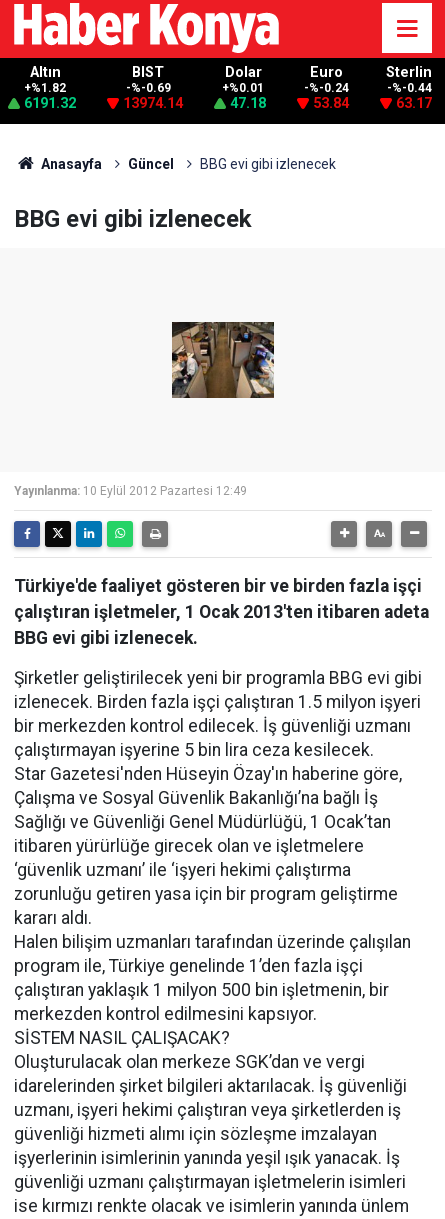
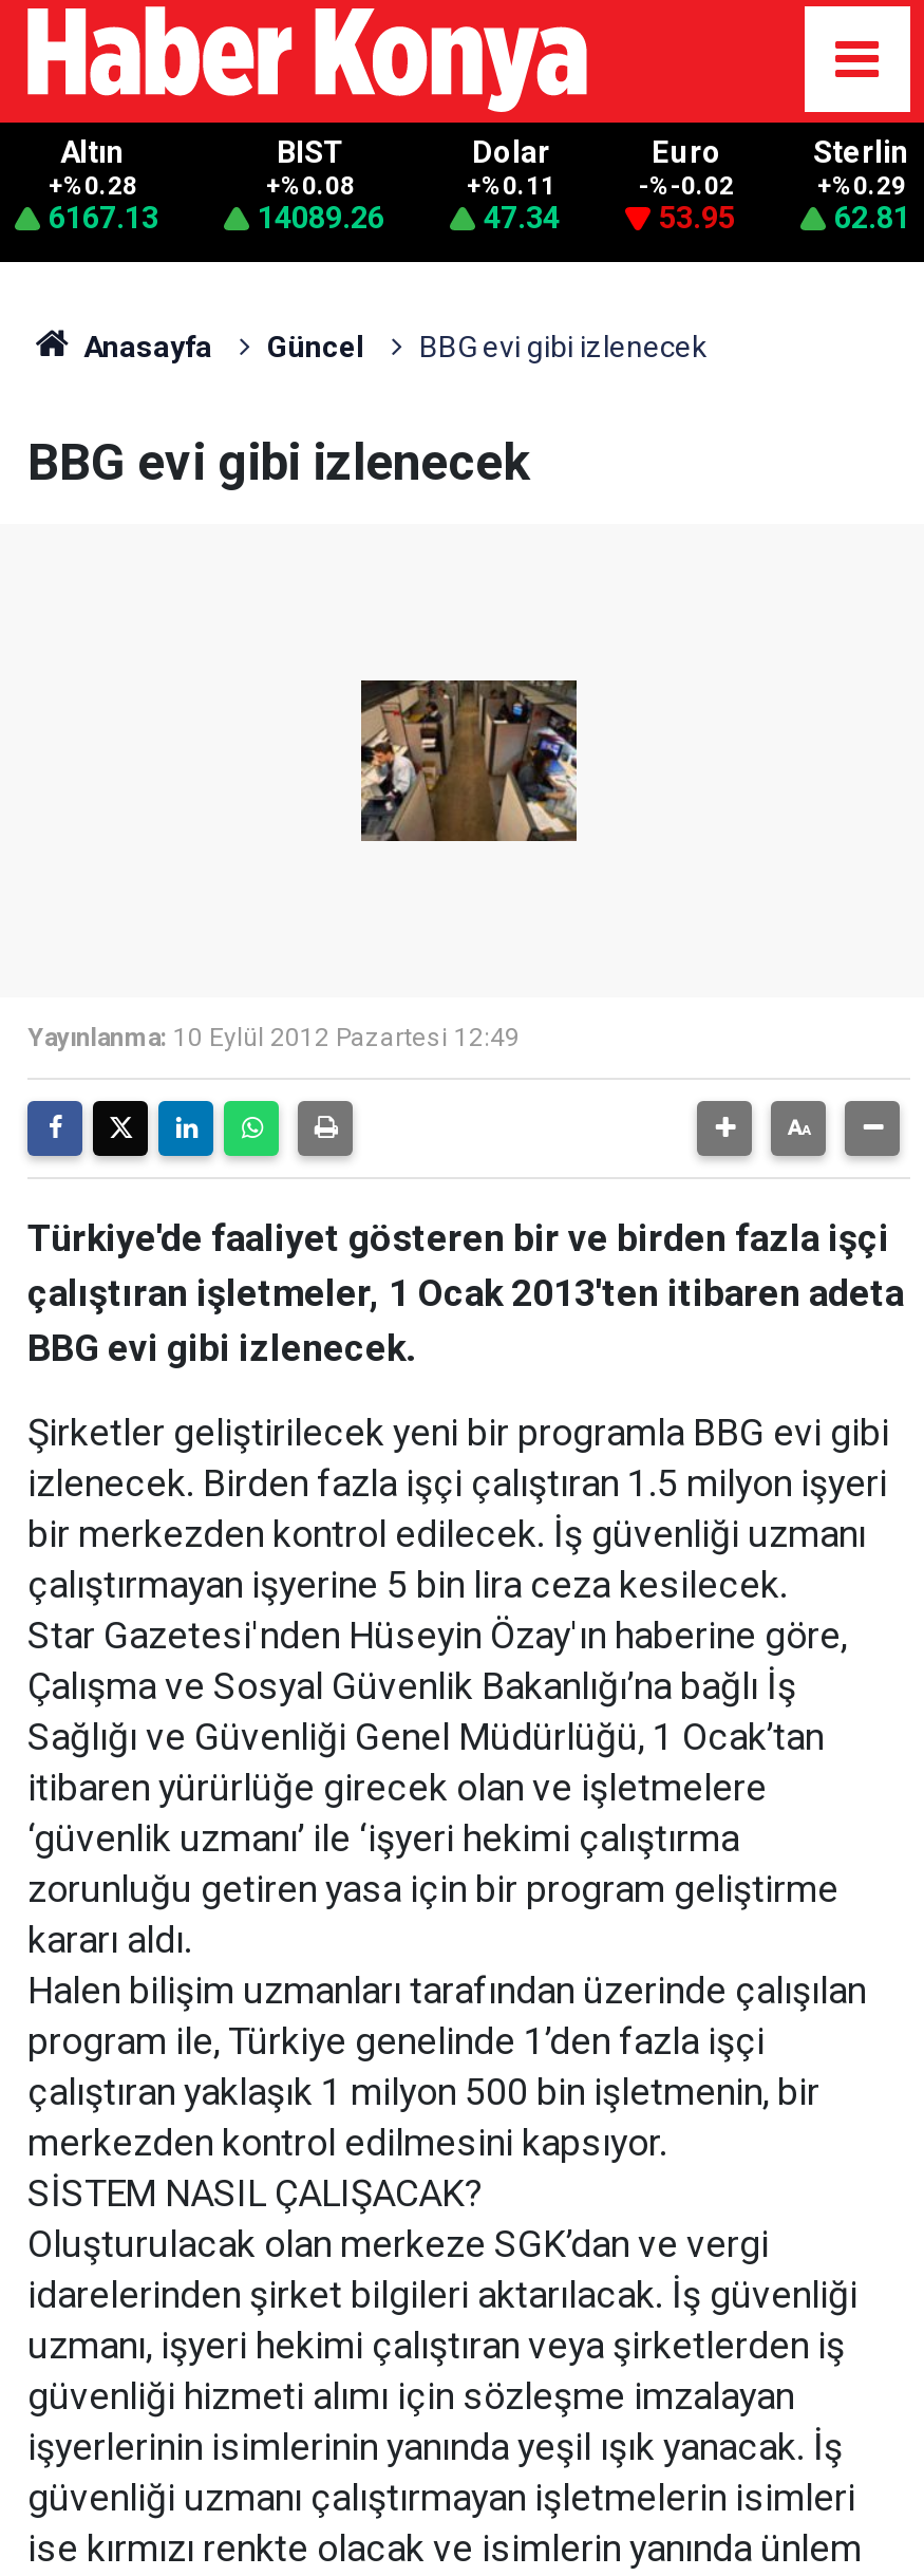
- +%1.82
+ +%0.28

- -%-0.69
+ +%0.08

- +%0.01
+ +%0.11

- -%-0.24
+ -%-0.02

- -%-0.44
+ +%0.29

- 6191.32
+ 6167.13

- 13974.14
+ 14089.26

- 47.18
+ 47.34

- 53.84
+ 53.95

- 63.17
+ 62.81
